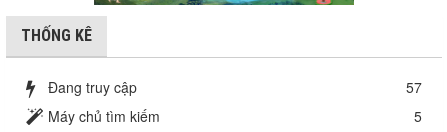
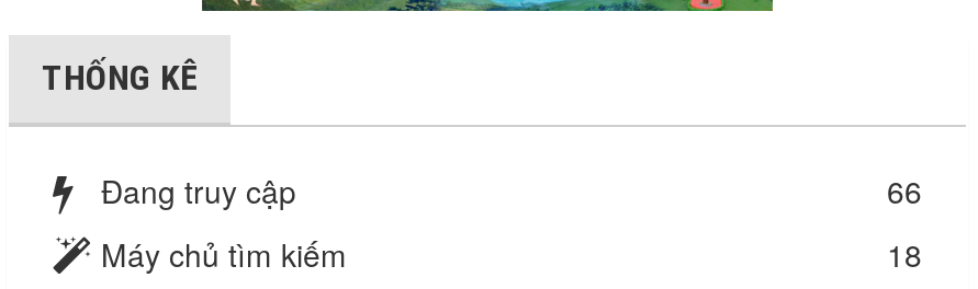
- 57
+ 66

- 5
+ 18
